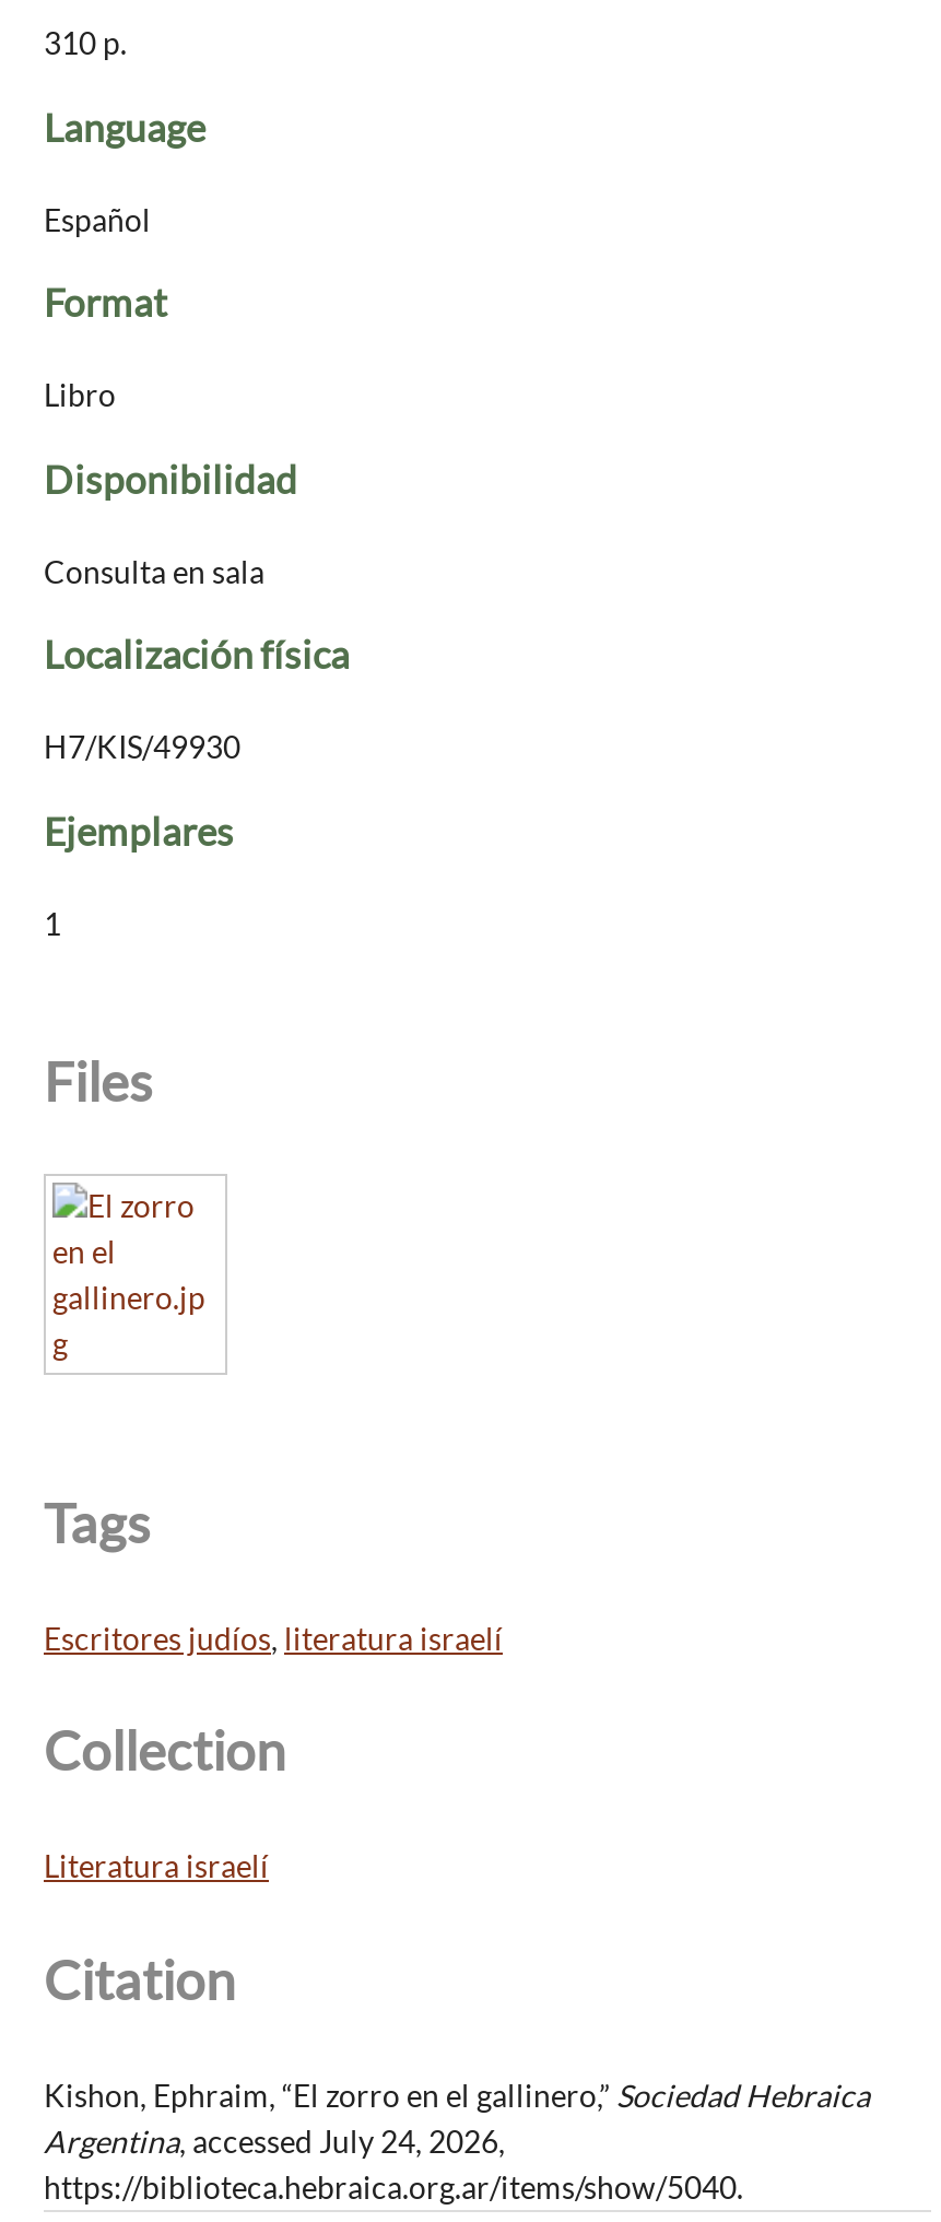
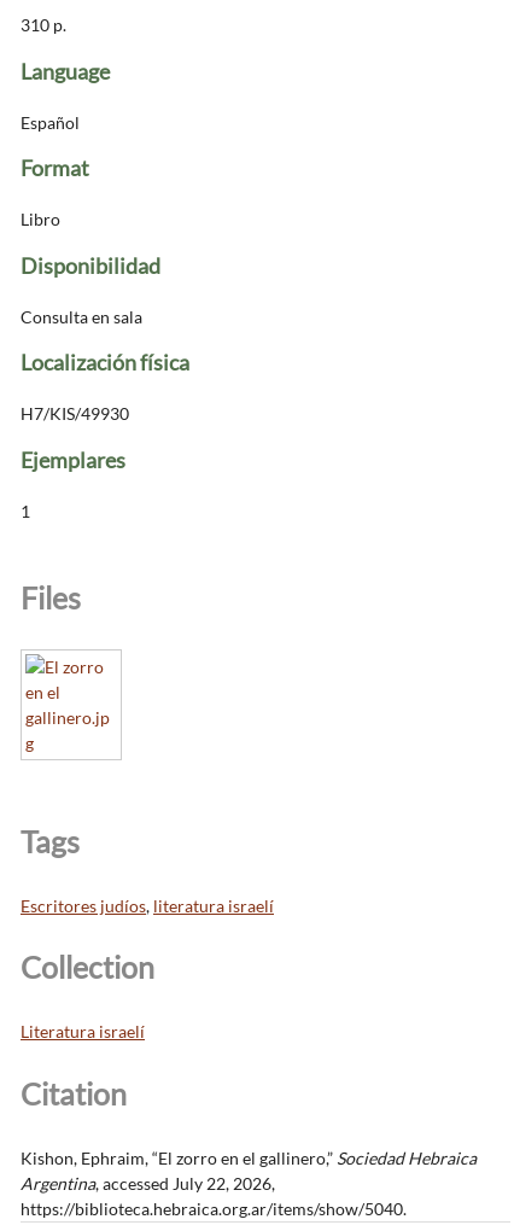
- Argentina, accessed July 24, 2026,
+ Argentina, accessed July 22, 2026,
